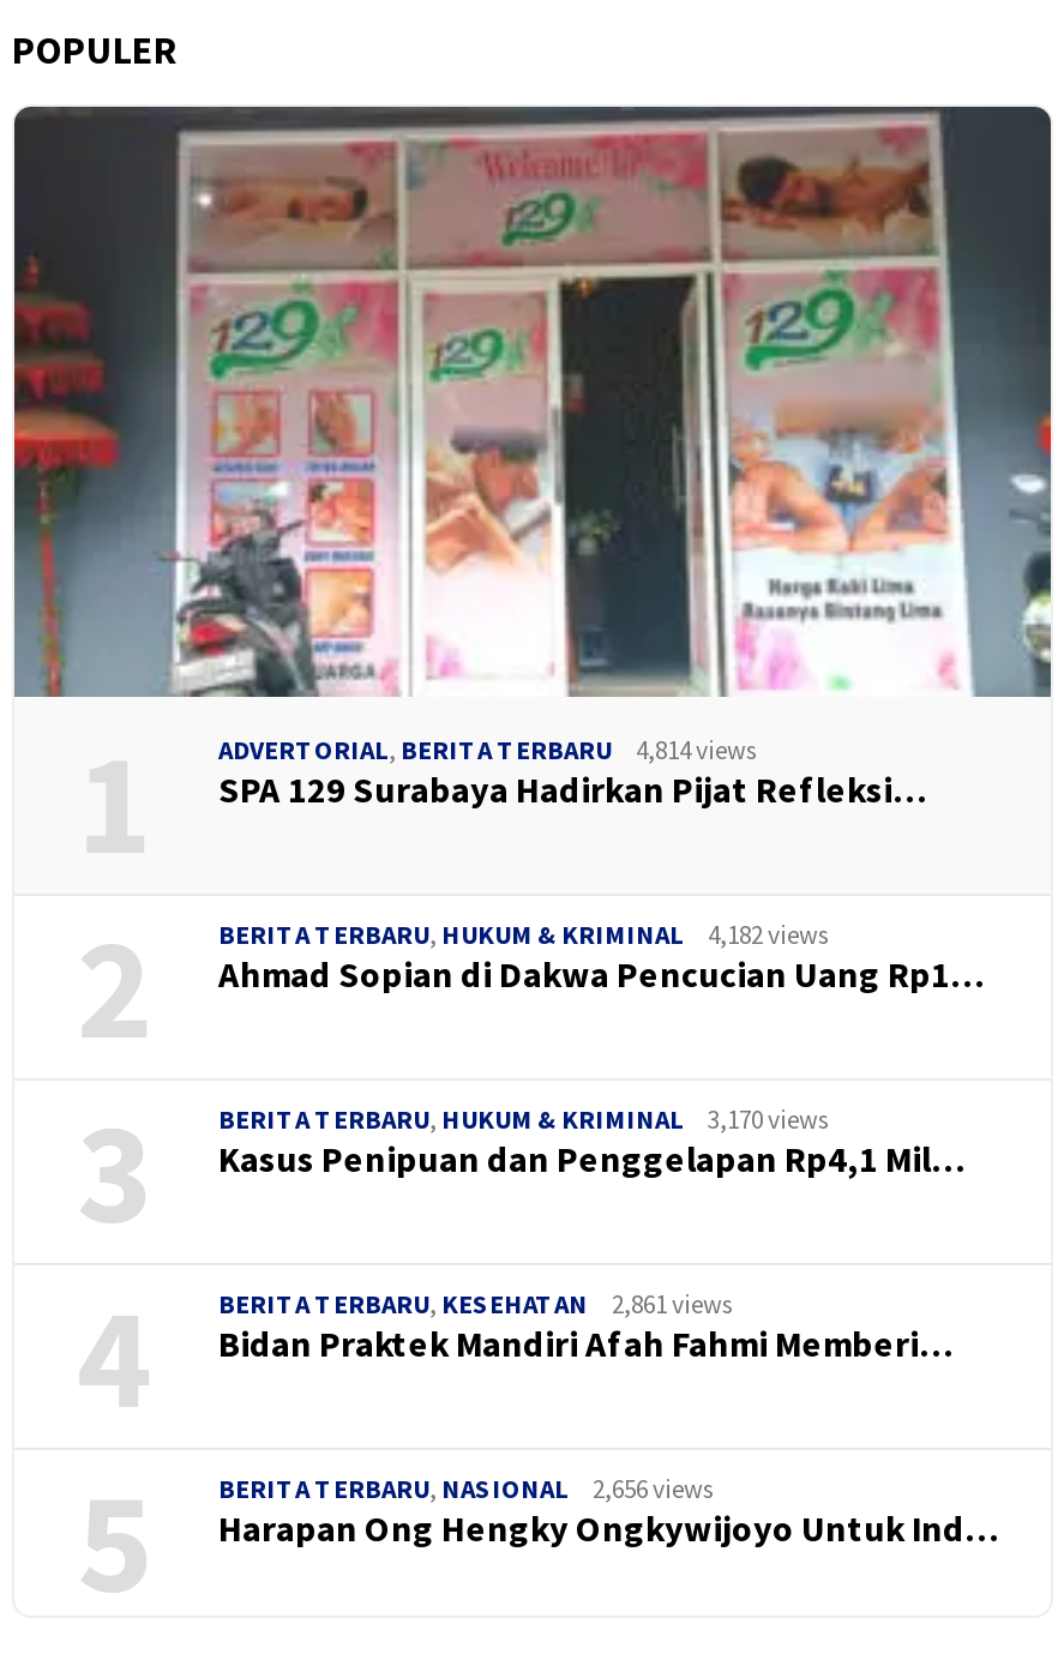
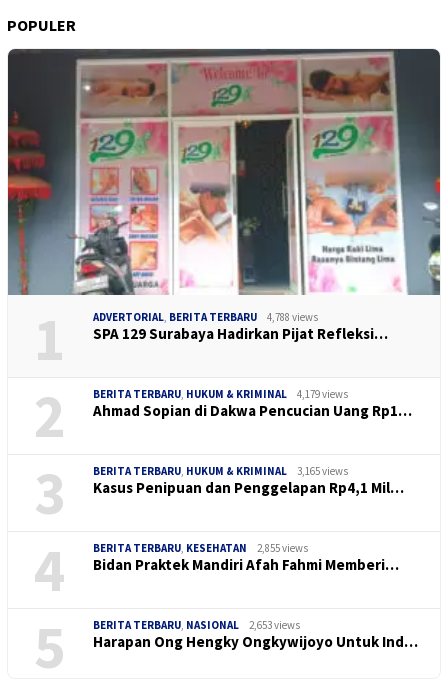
- ADVERTORIAL, BERITA TERBARU 4,814 views
+ ADVERTORIAL, BERITA TERBARU 4,788 views

- BERITA TERBARU, HUKUM & KRIMINAL 4,182 views
+ BERITA TERBARU, HUKUM & KRIMINAL 4,179 views

- BERITA TERBARU, HUKUM & KRIMINAL 3,170 views
+ BERITA TERBARU, HUKUM & KRIMINAL 3,165 views

- BERITA TERBARU, KESEHATAN 2,861 views
+ BERITA TERBARU, KESEHATAN 2,855 views

- BERITA TERBARU, NASIONAL 2,656 views
+ BERITA TERBARU, NASIONAL 2,653 views
